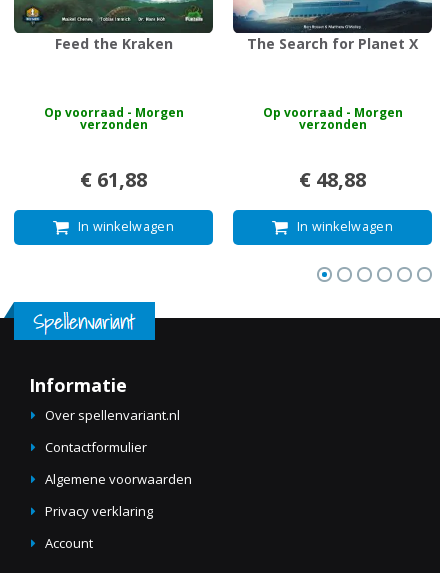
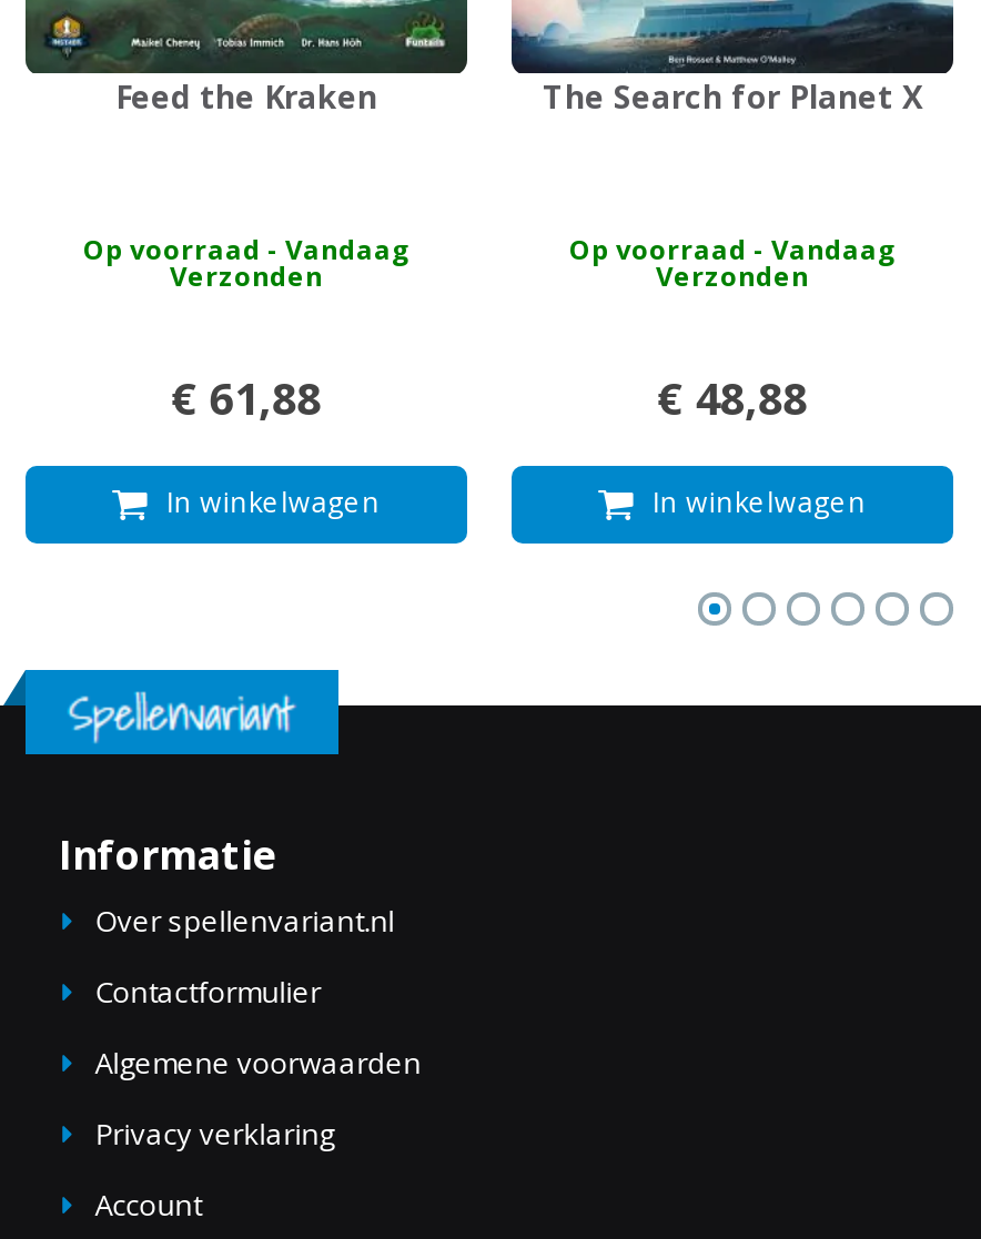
- Op voorraad - Morgen
- verzonden
+ Op voorraad - Vandaag
+ Verzonden

- Op voorraad - Morgen
- verzonden
+ Op voorraad - Vandaag
+ Verzonden
